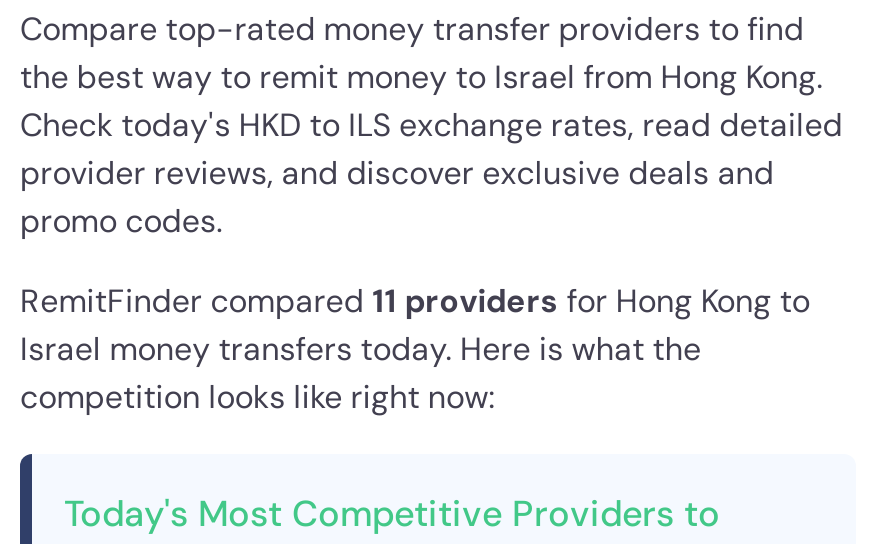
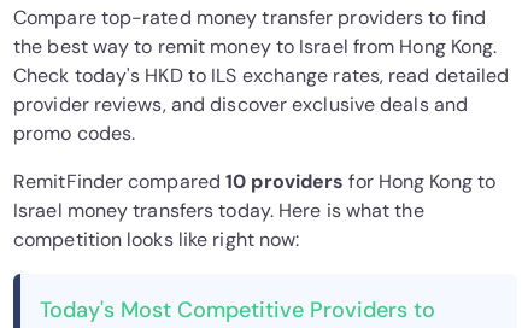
- RemitFinder compared 11 providers for Hong Kong to
+ RemitFinder compared 10 providers for Hong Kong to
